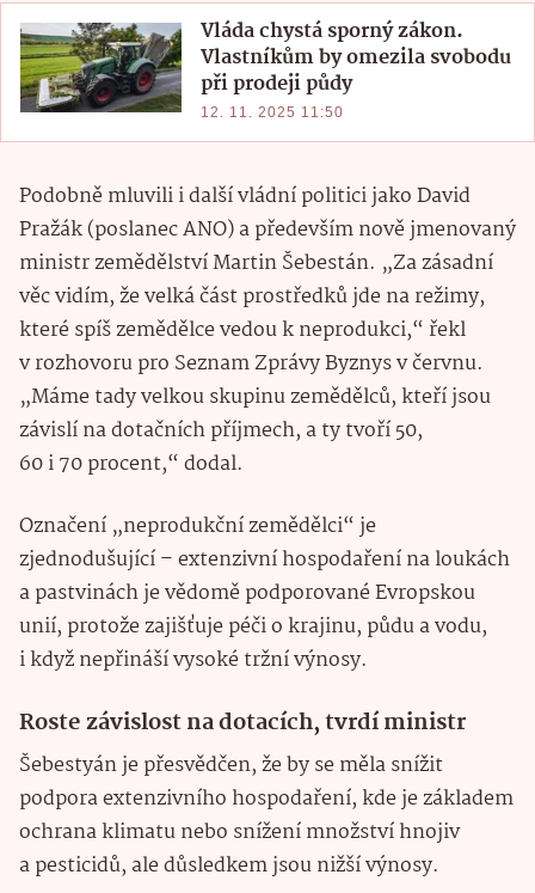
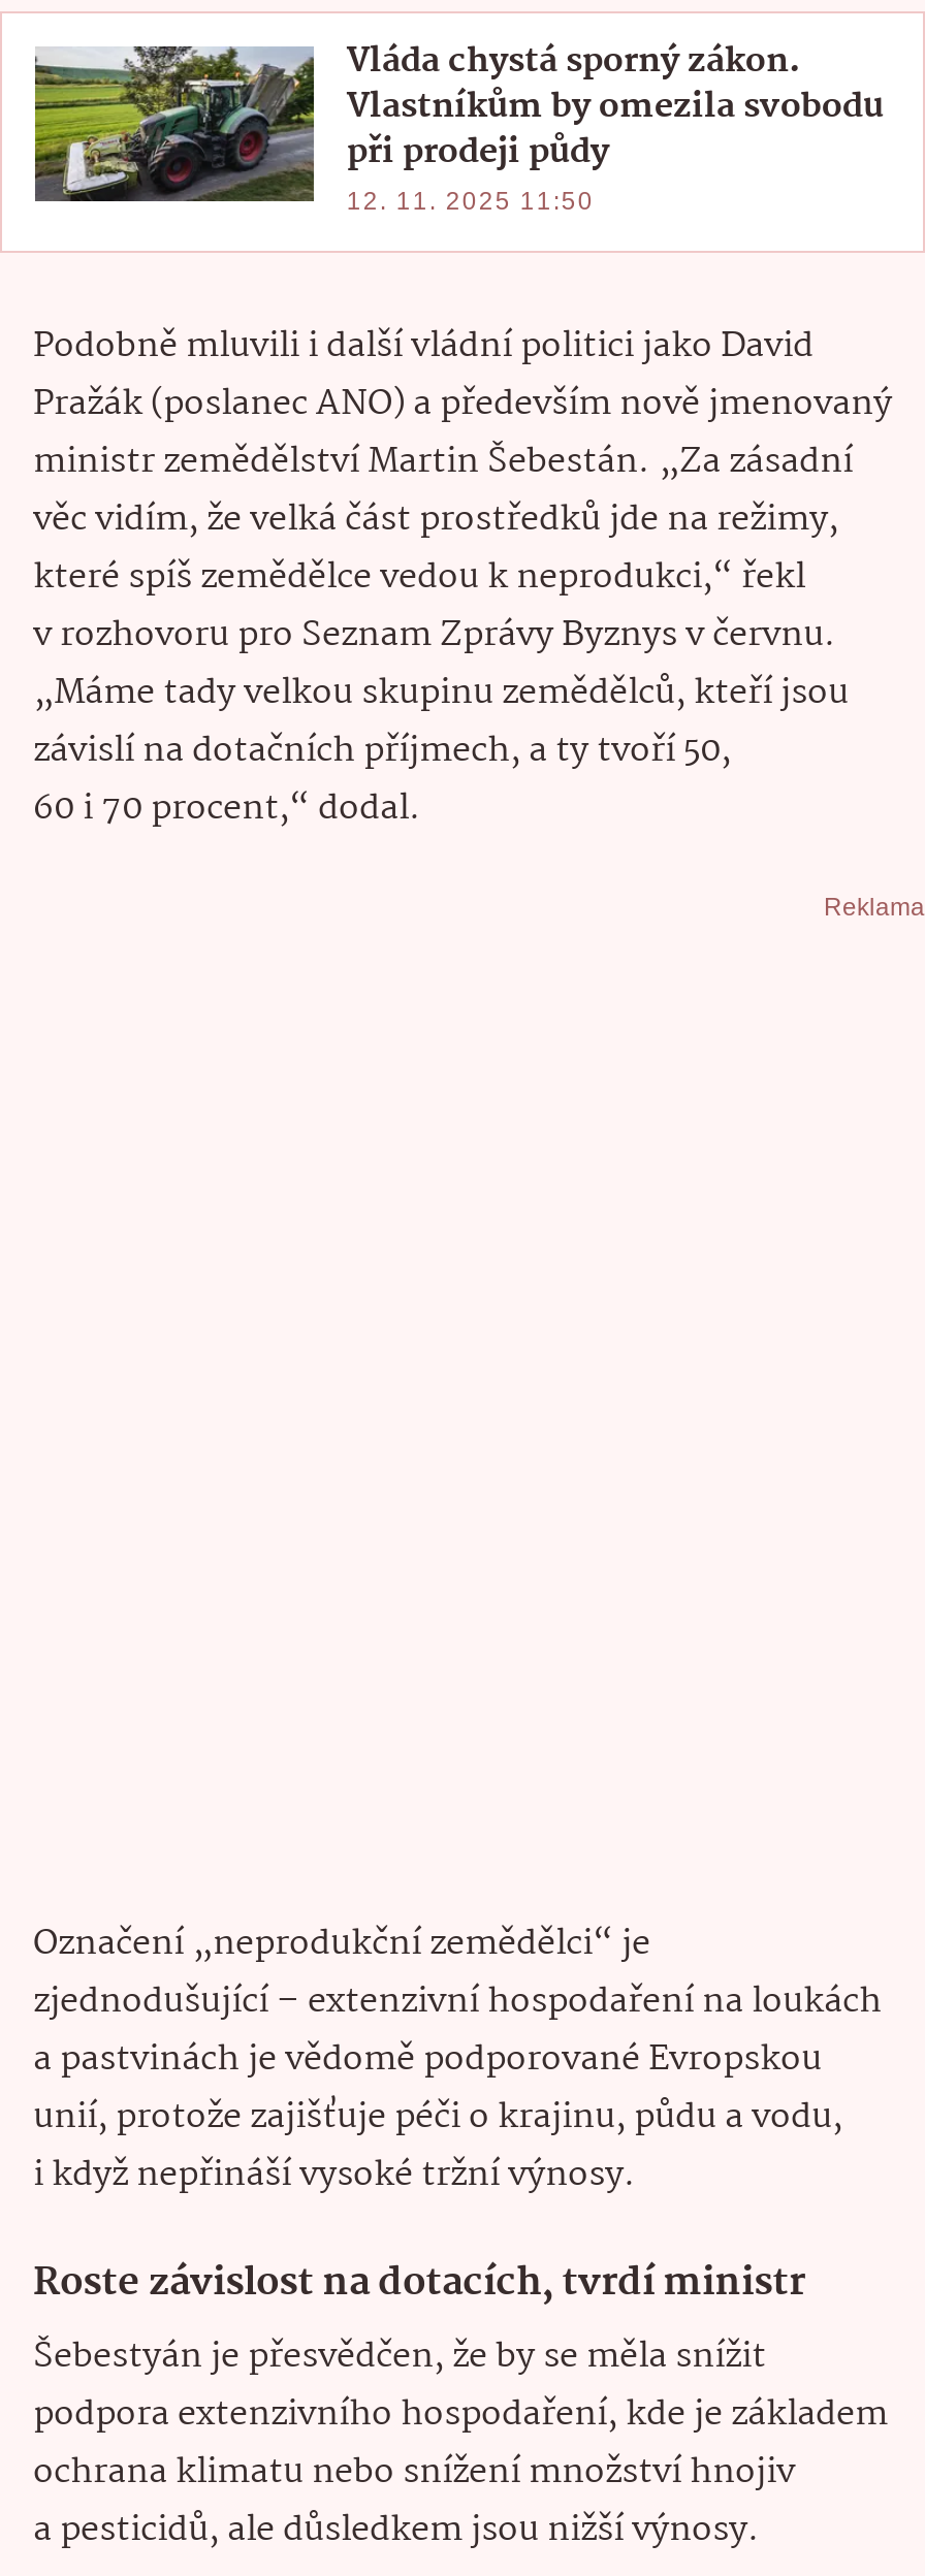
+ Reklama
